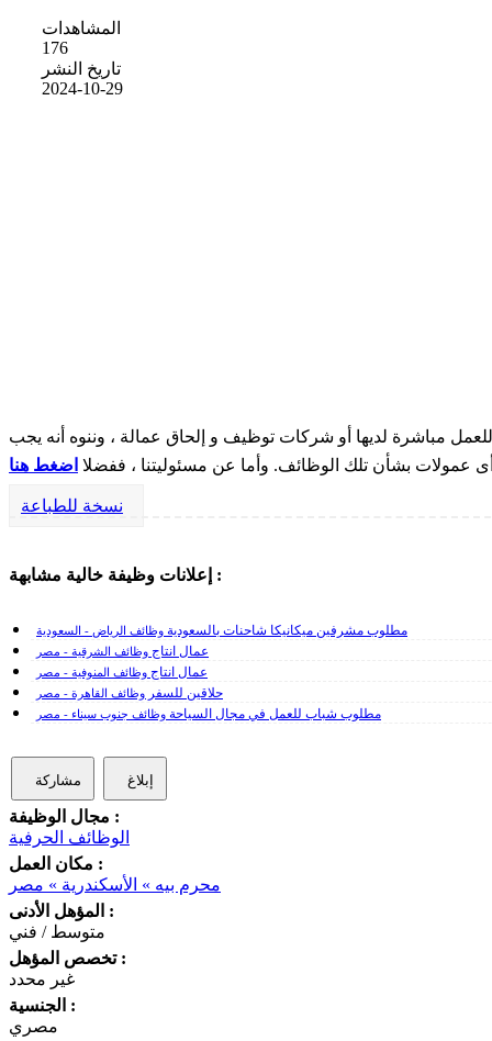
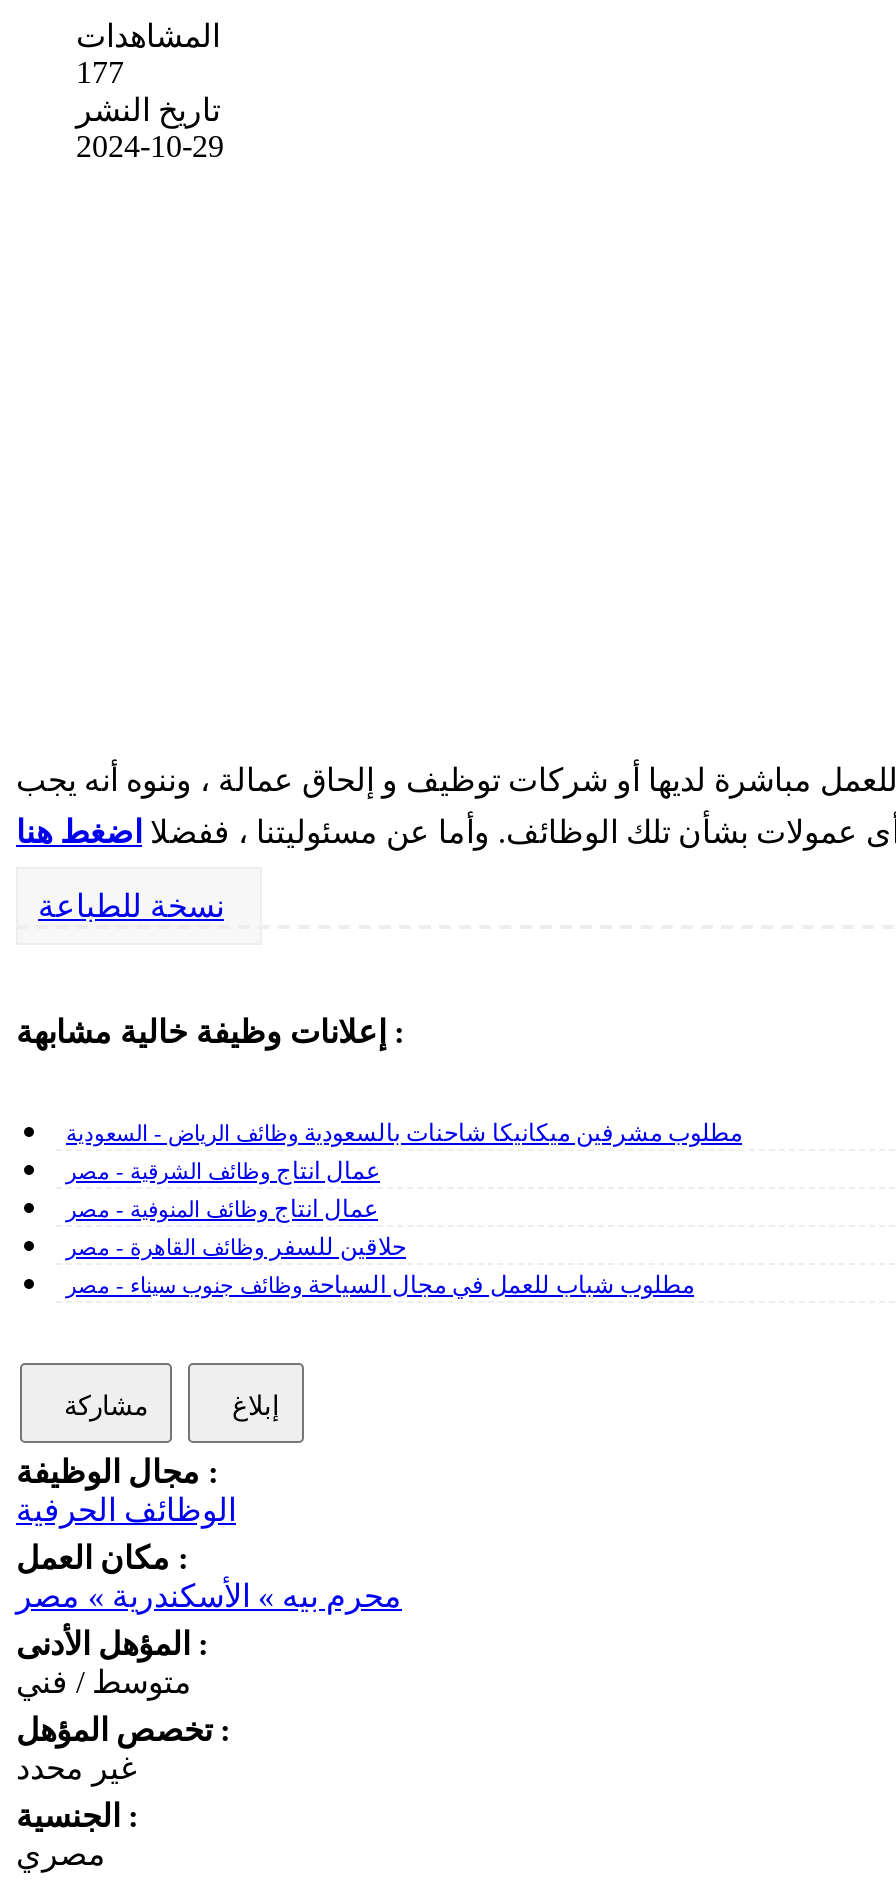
- 176
+ 177
